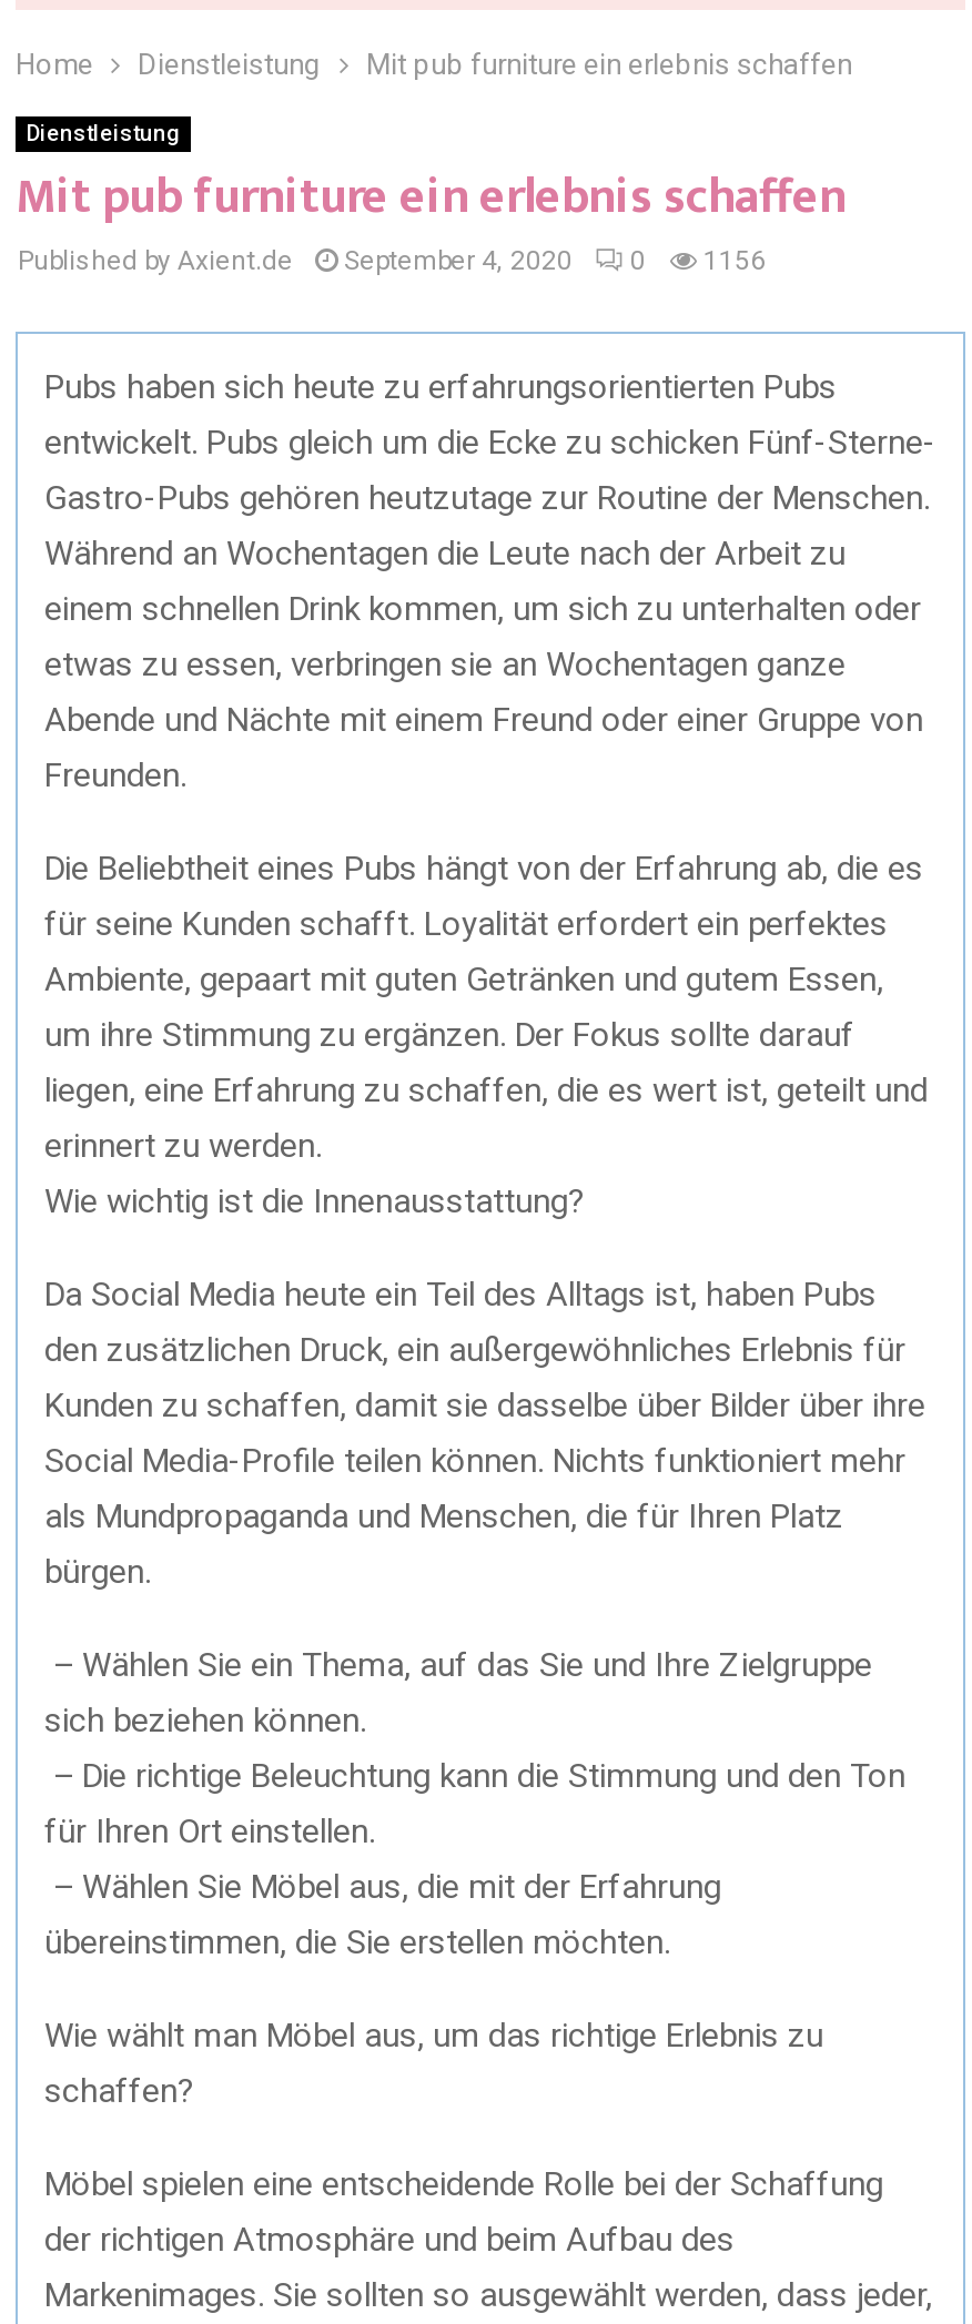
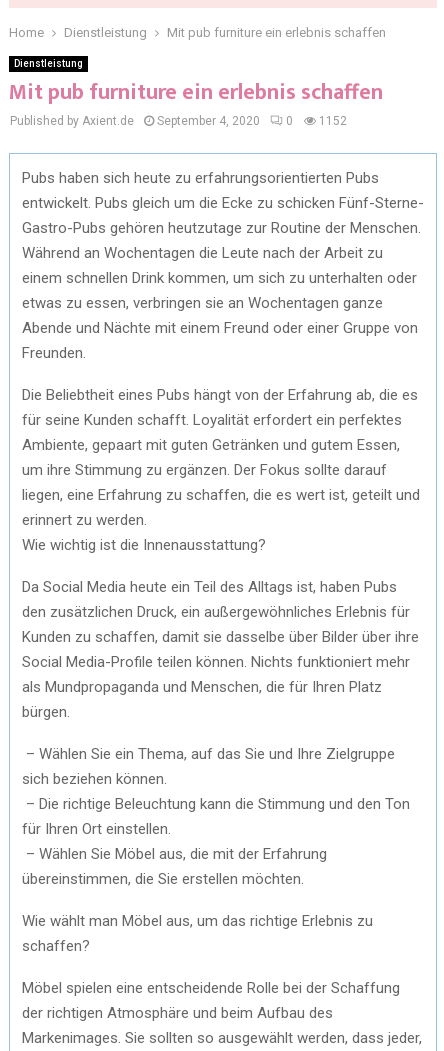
- Published by Axient.de September 4, 2020 0 1156
+ Published by Axient.de September 4, 2020 0 1152
